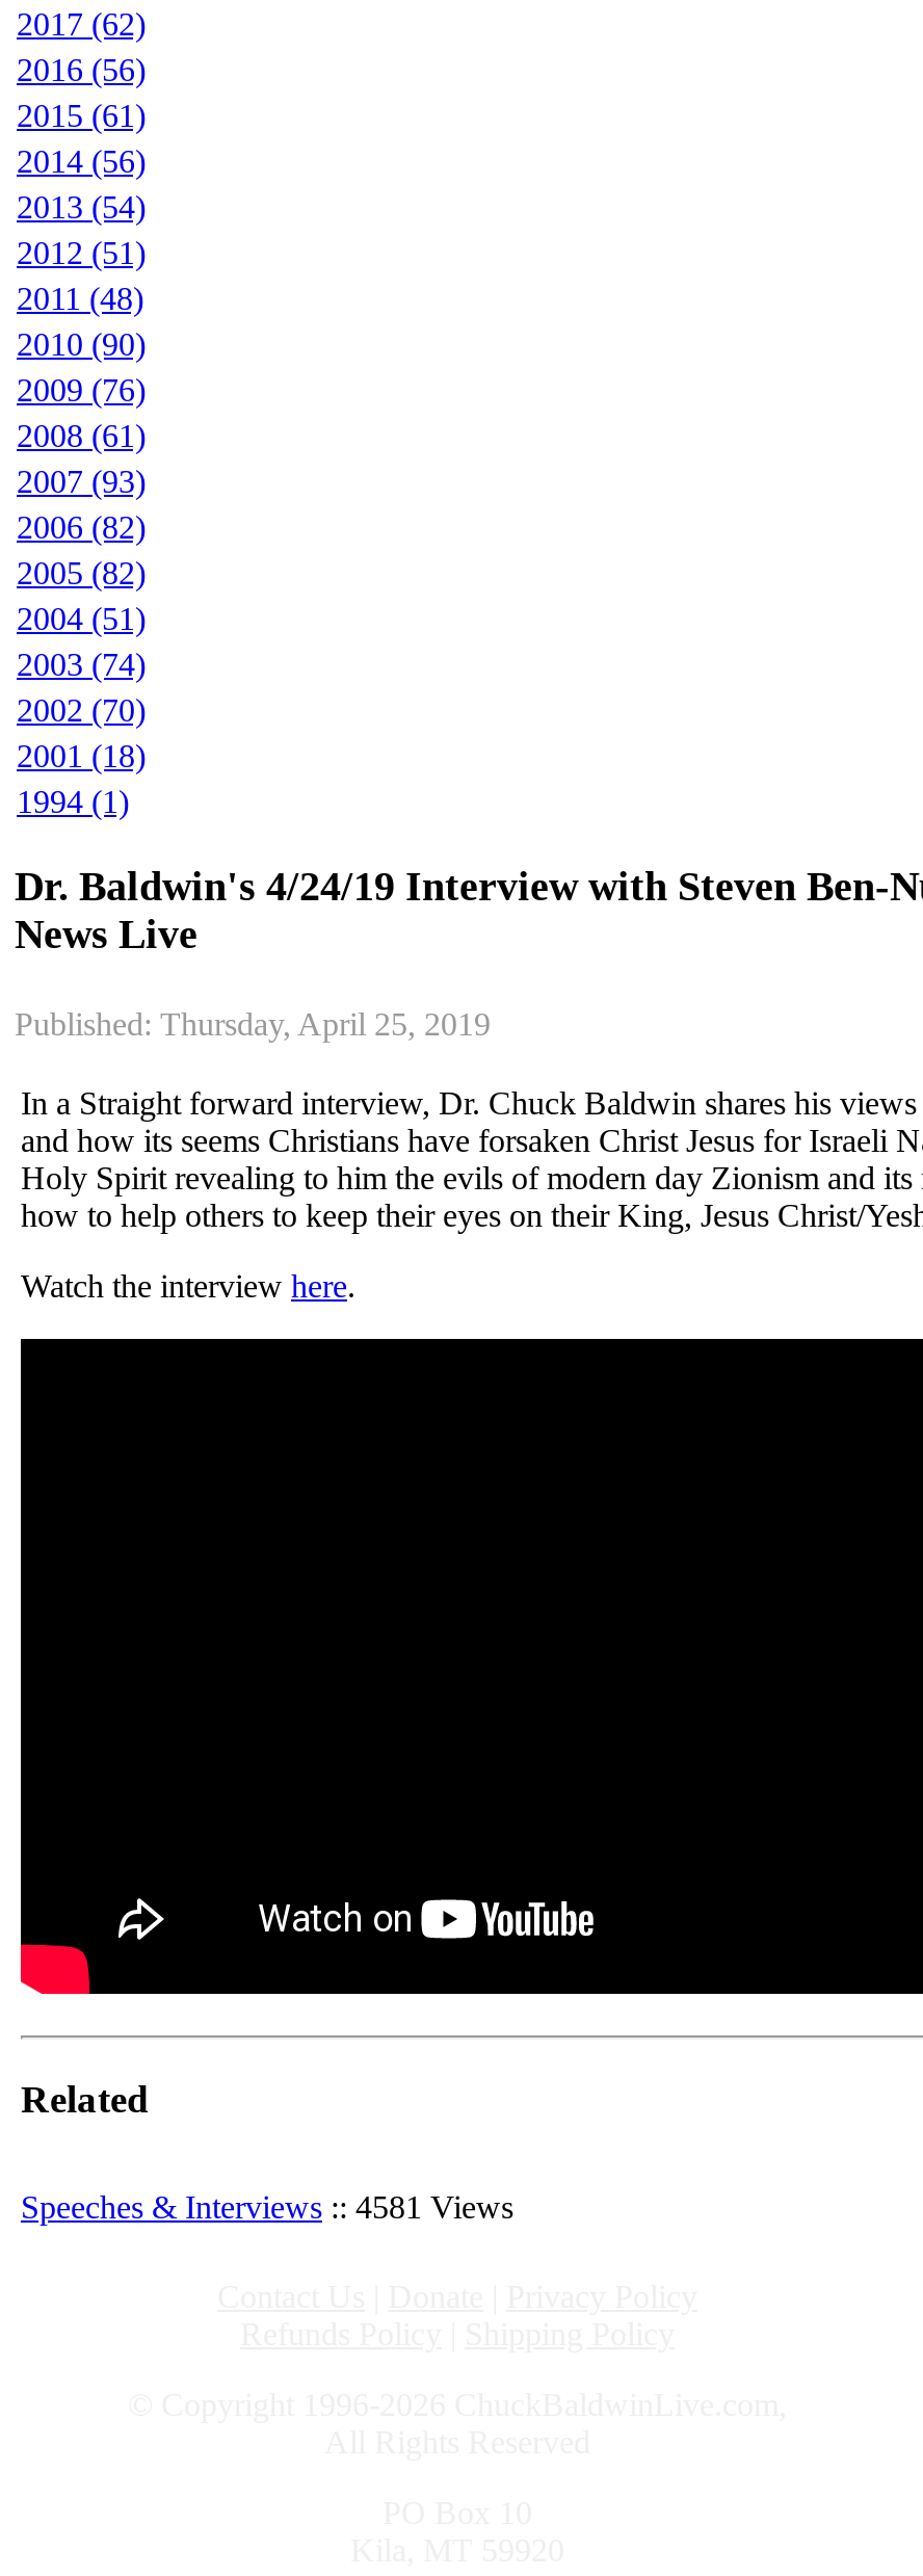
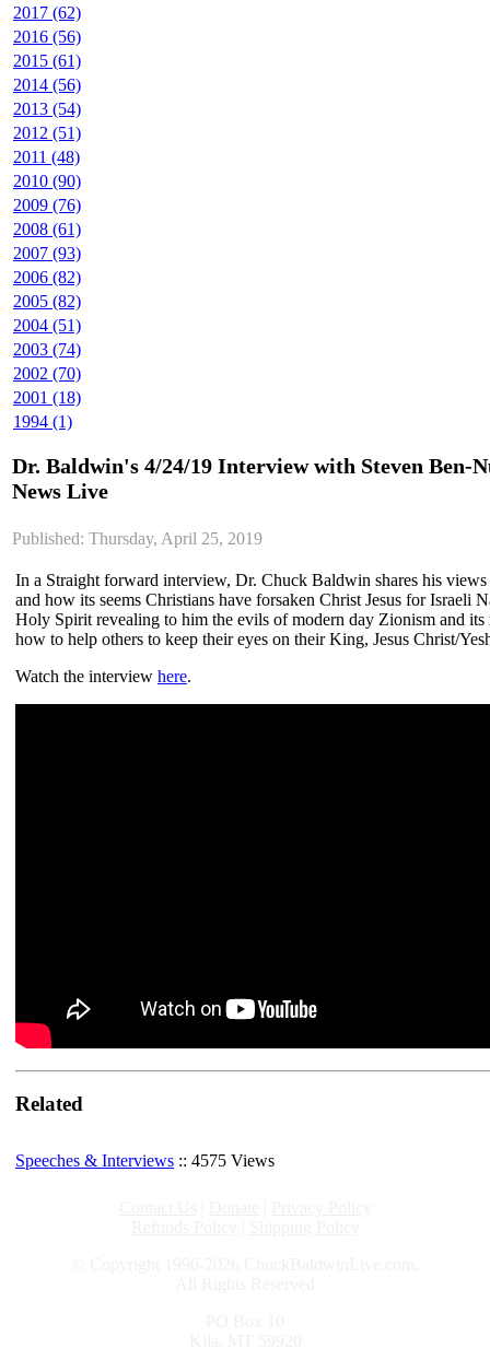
- Speeches & Interviews:: 4581 Views
+ Speeches & Interviews:: 4575 Views
